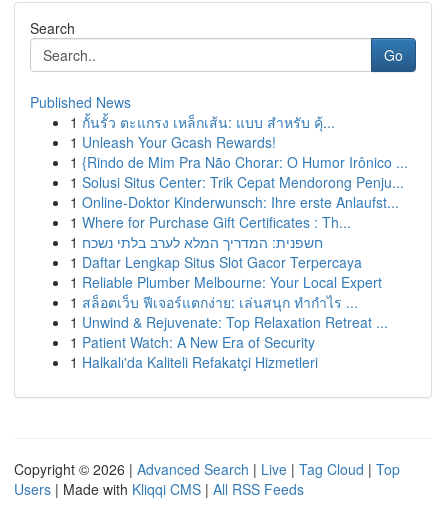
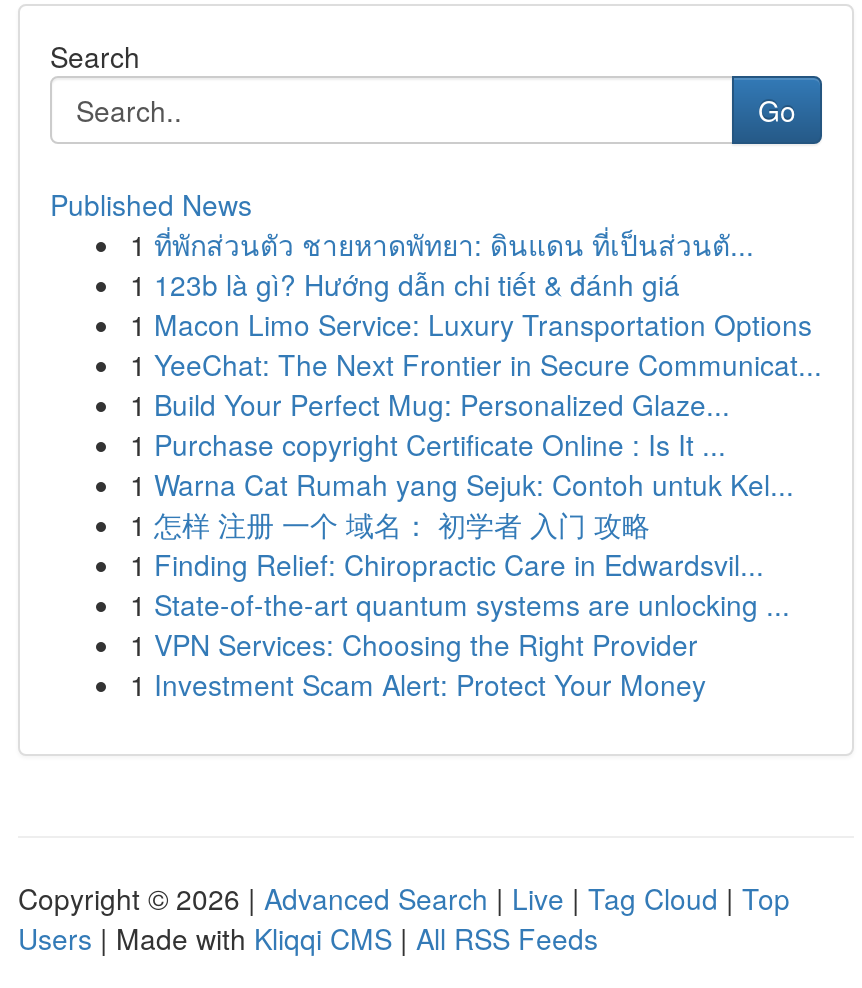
- 1 กั้นรั้ว ตะแกรง เหล็กเส้น: แบบ สำหรับ คุ้...
- 1 Unleash Your Gcash Rewards!
- 1 {Rindo de Mim Pra Não Chorar: O Humor Irônico ...
- 1 Solusi Situs Center: Trik Cepat Mendorong Penju...
- 1 Online-Doktor Kinderwunsch: Ihre erste Anlaufst...
- 1 Where for Purchase Gift Certificates : Th...
- 1 חשפנית: המדריך המלא לערב בלתי נשכח
- 1 Daftar Lengkap Situs Slot Gacor Terpercaya
- 1 Reliable Plumber Melbourne: Your Local Expert
- 1 สล็อตเว็บ ฟีเจอร์แตกง่าย: เล่นสนุก ทำกำไร ...
- 1 Unwind & Rejuvenate: Top Relaxation Retreat ...
- 1 Patient Watch: A New Era of Security
- 1 Halkalı'da Kaliteli Refakatçi Hizmetleri
+ 1 ที่พักส่วนตัว ชายหาดพัทยา: ดินแดน ที่เป็นส่วนตั...
+ 1 123b là gì? Hướng dẫn chi tiết & đánh giá
+ 1 Macon Limo Service: Luxury Transportation Options
+ 1 YeeChat: The Next Frontier in Secure Communicat...
+ 1 Build Your Perfect Mug: Personalized Glaze...
+ 1 Purchase copyright Certificate Online : Is It ...
+ 1 Warna Cat Rumah yang Sejuk: Contoh untuk Kel...
+ 1 怎样 注册 一个 域名： 初学者 入门 攻略
+ 1 Finding Relief: Chiropractic Care in Edwardsvil...
+ 1 State-of-the-art quantum systems are unlocking ...
+ 1 VPN Services: Choosing the Right Provider
+ 1 Investment Scam Alert: Protect Your Money
